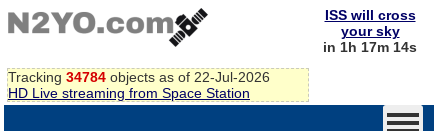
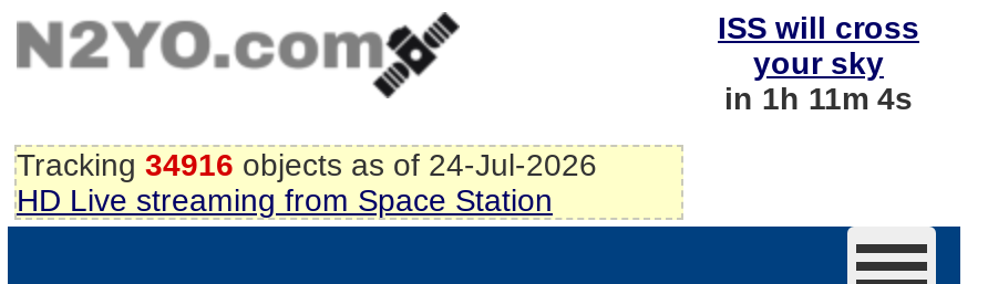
- in 1h 17m 14s
+ in 1h 11m 4s

- Tracking 34784 objects as of 22-Jul-2026
+ Tracking 34916 objects as of 24-Jul-2026
